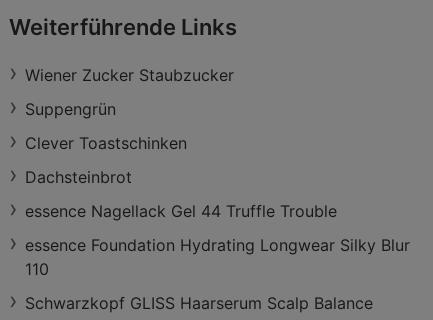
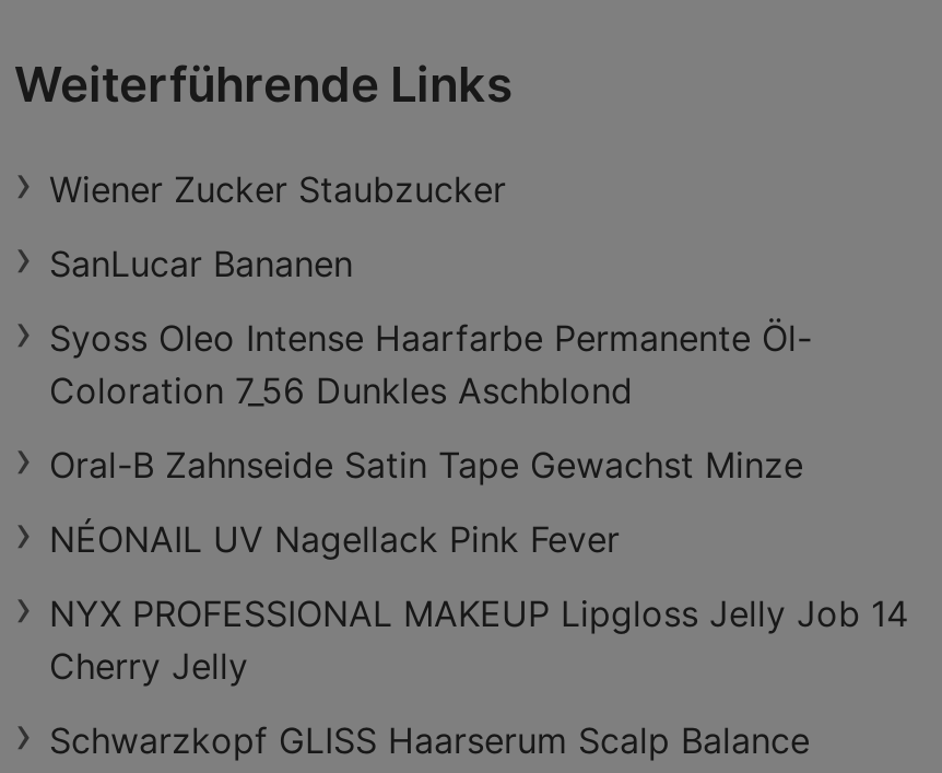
- Suppengrün
+ SanLucar Bananen

- Clever Toastschinken
+ Syoss Oleo Intense Haarfarbe Permanente Öl-
+ Coloration 7_56 Dunkles Aschblond

- Dachsteinbrot
+ Oral-B Zahnseide Satin Tape Gewachst Minze

- essence Nagellack Gel 44 Truffle Trouble
+ NÉONAIL UV Nagellack Pink Fever

- essence Foundation Hydrating Longwear Silky Blur
- 110
+ NYX PROFESSIONAL MAKEUP Lipgloss Jelly Job 14
+ Cherry Jelly
